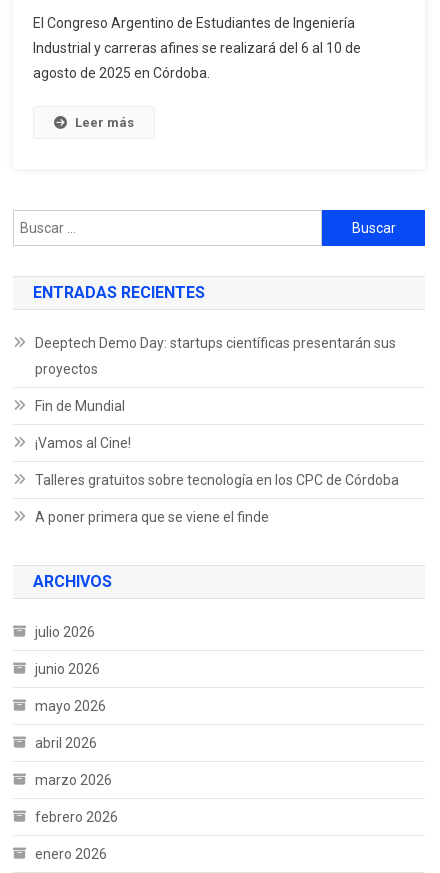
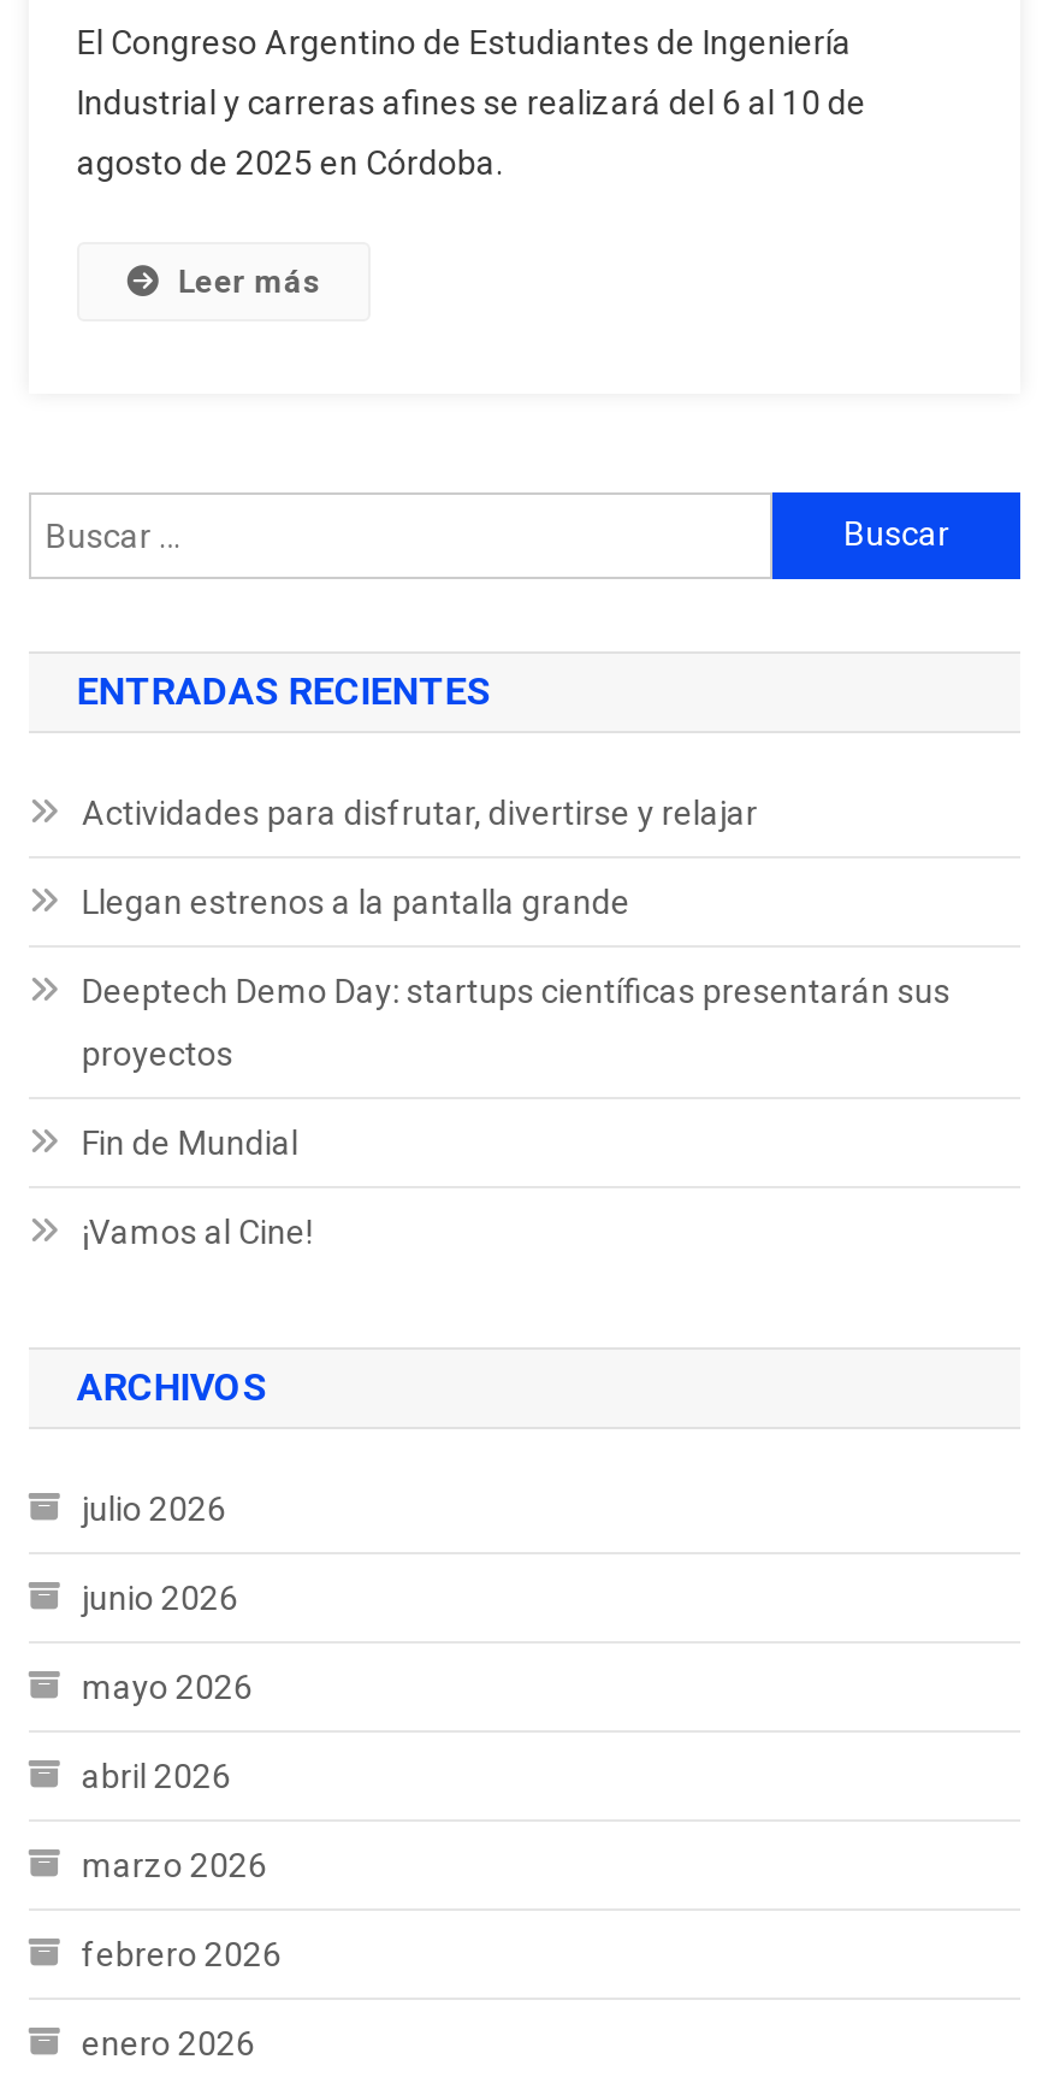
+ Actividades para disfrutar, divertirse y relajar
+ Llegan estrenos a la pantalla grande

moved down: Deeptech Demo Day: startups científicas presentarán sus | proyectos | Fin de Mundial | ¡Vamos al Cine!

- Talleres gratuitos sobre tecnología en los CPC de Córdoba
- A poner primera que se viene el finde
